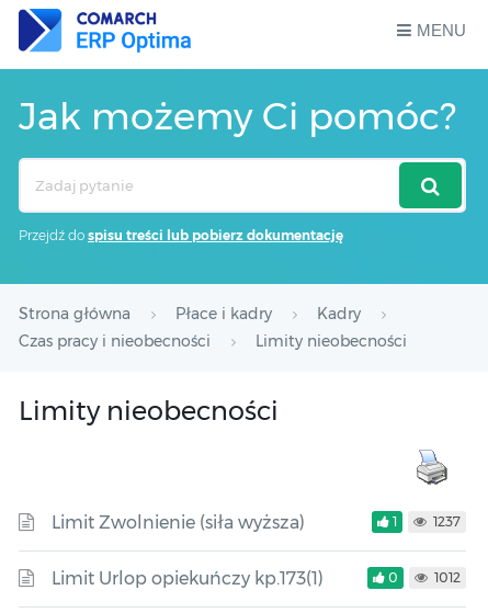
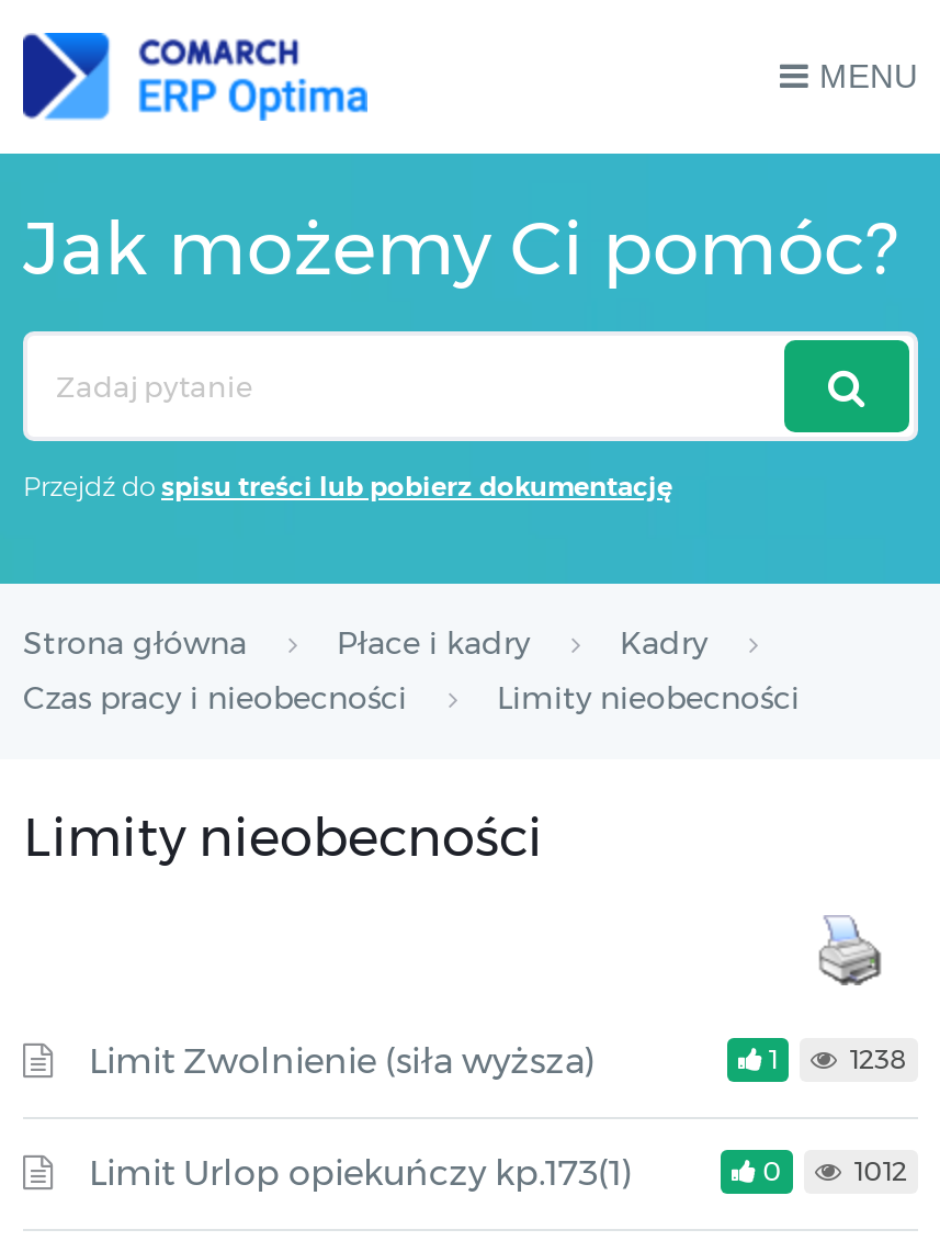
- 1 1237
+ 1 1238
